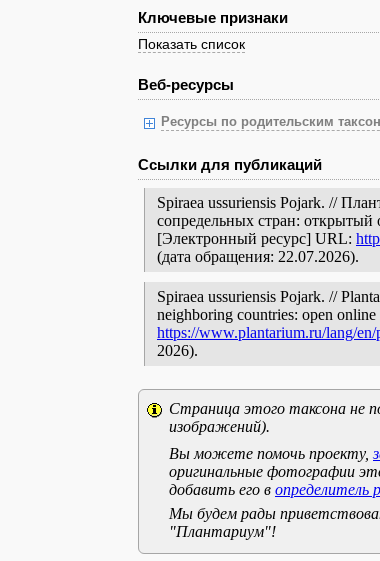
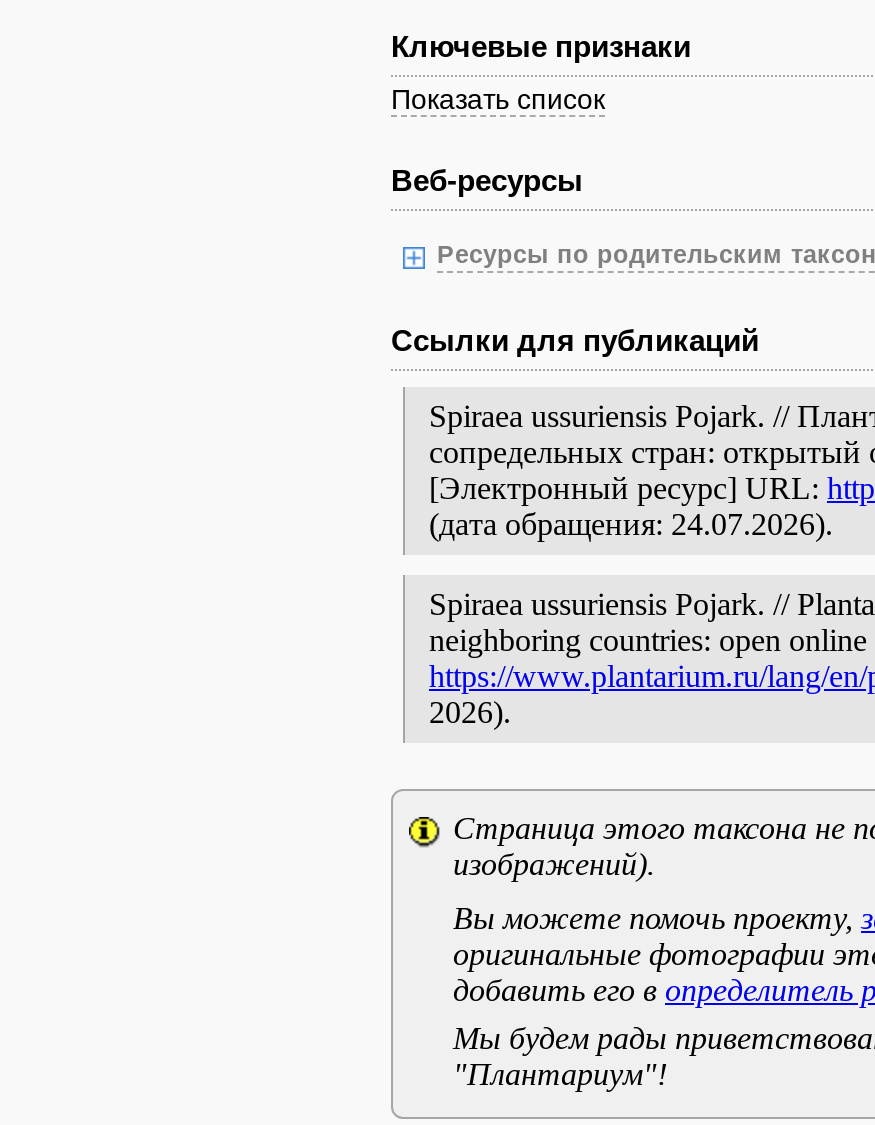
- (дата обращения: 22.07.2026).
+ (дата обращения: 24.07.2026).
